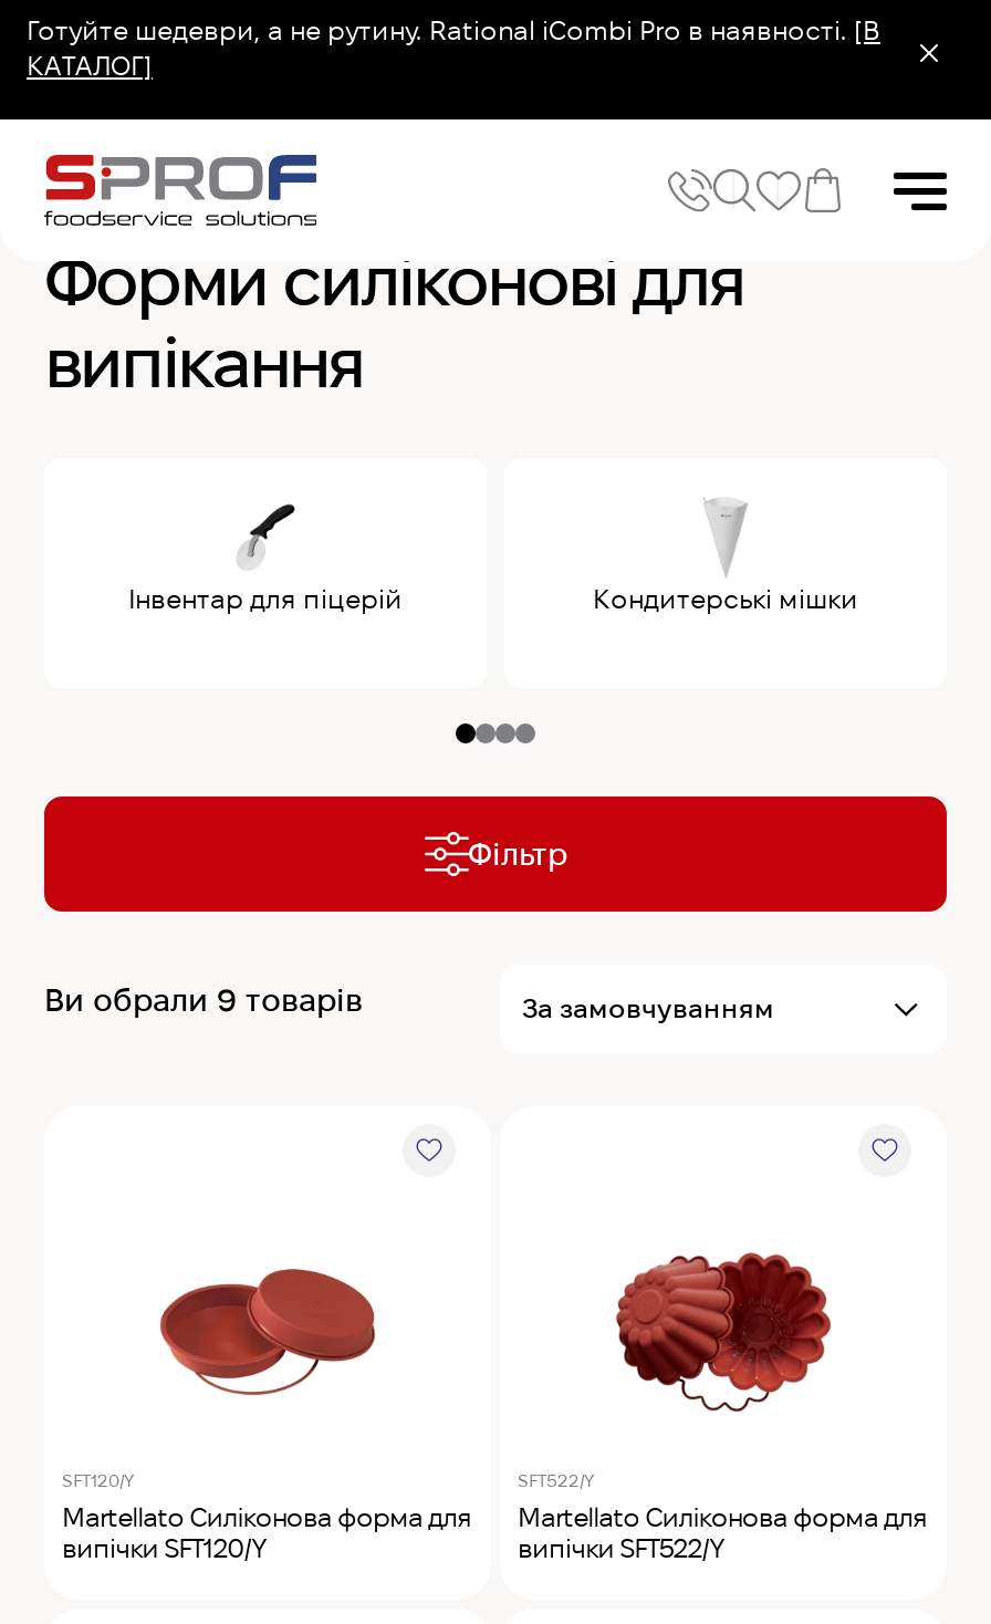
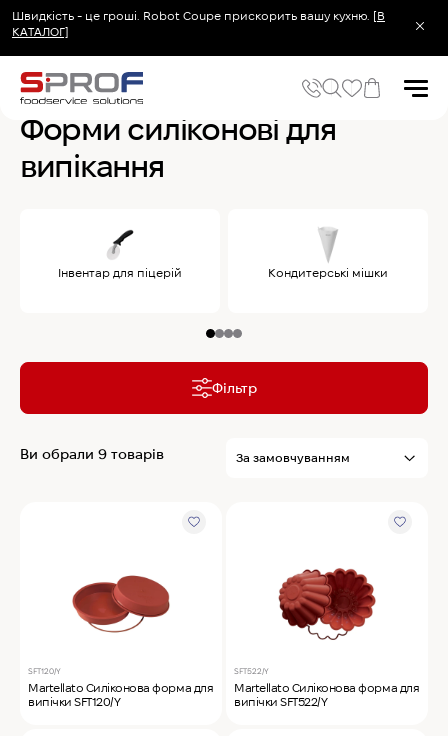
- Готуйте шедеври, а не рутину. Rational iCombi Pro в наявності. [В
+ Швидкість - це гроші. Robot Coupe прискорить вашу кухню. [В
